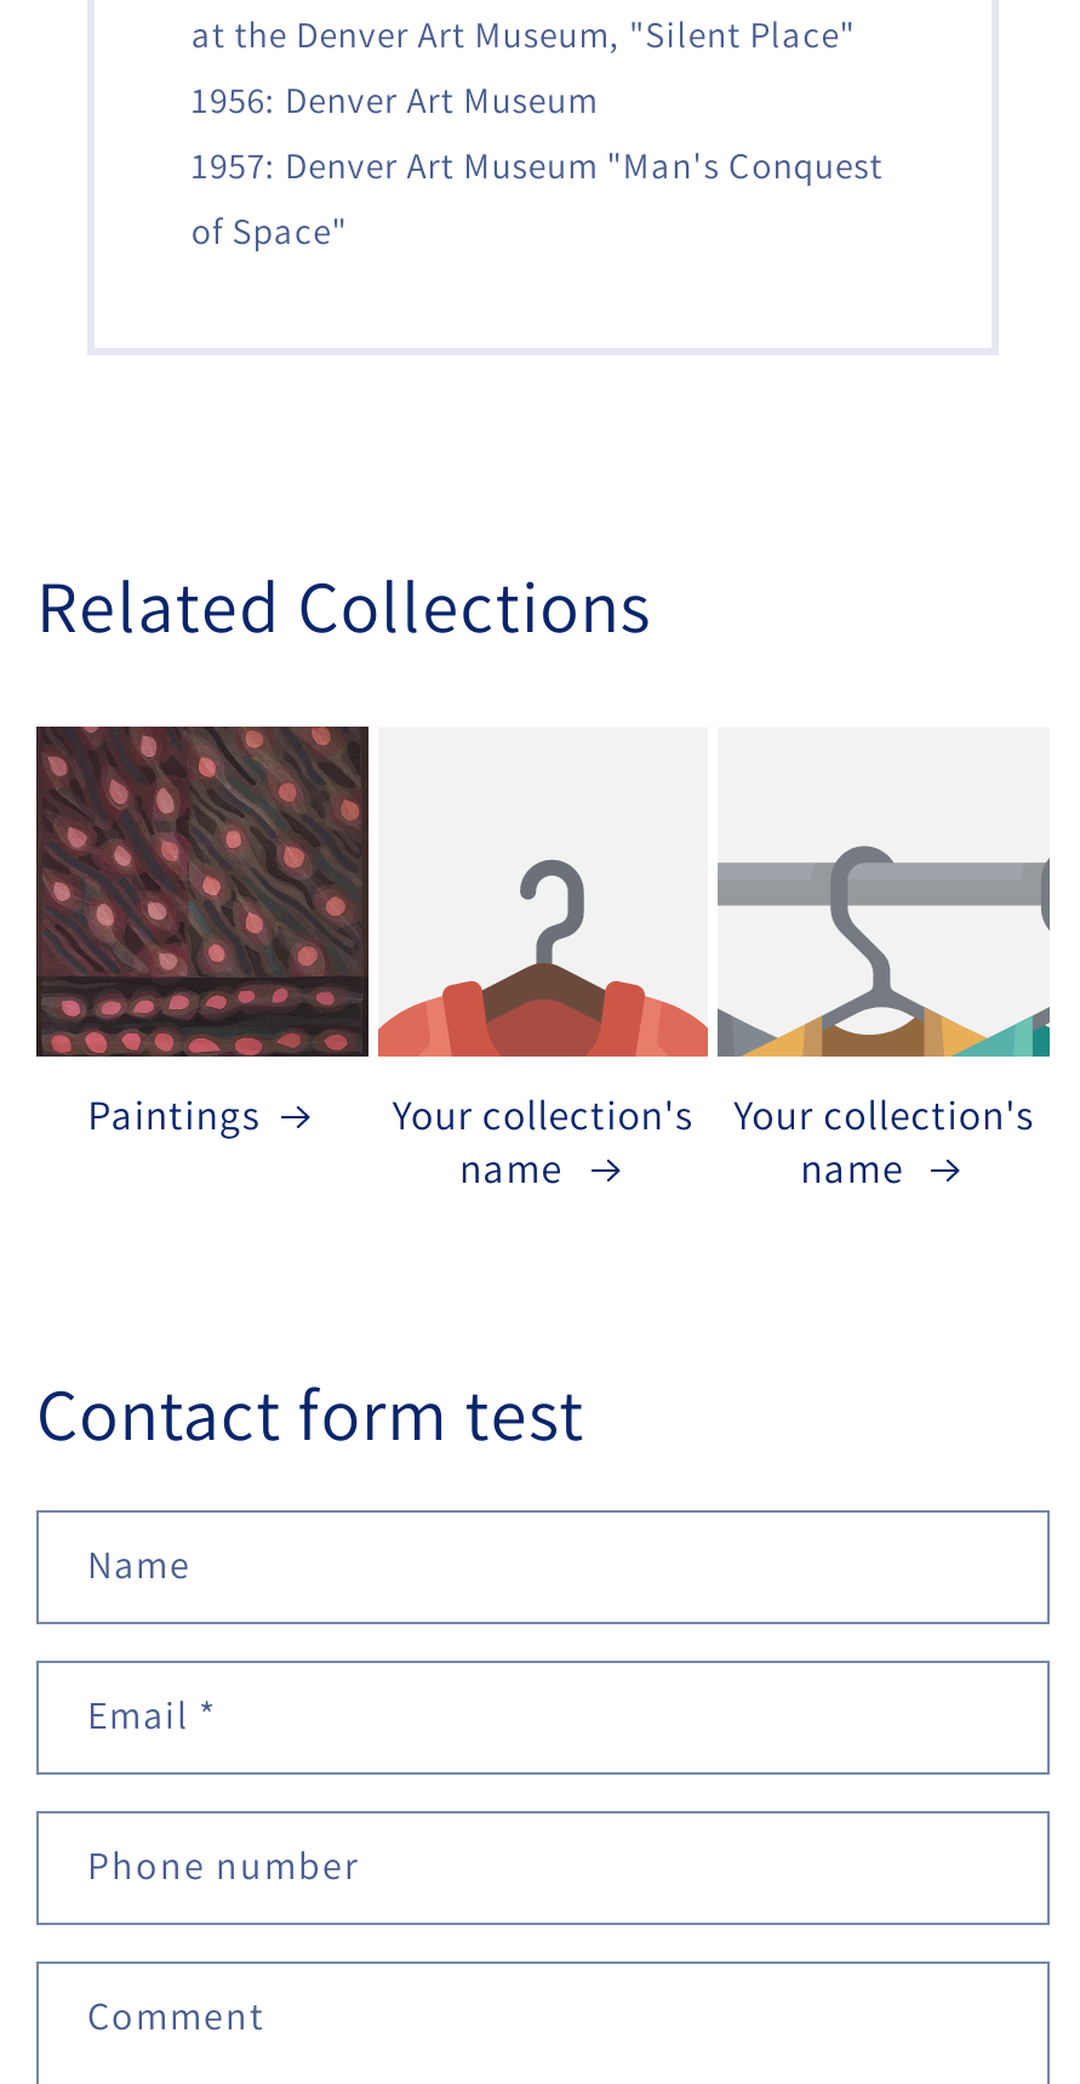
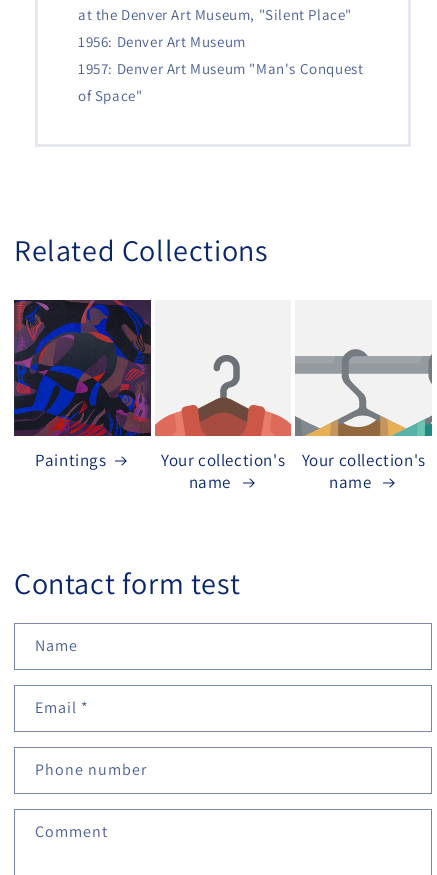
- [image]
+ [image]
